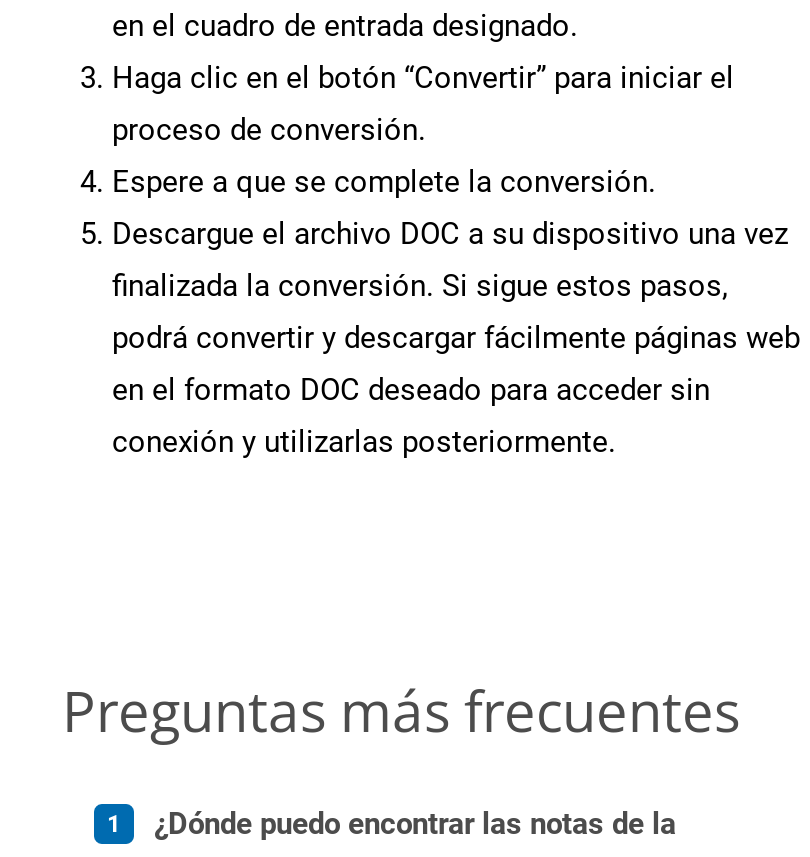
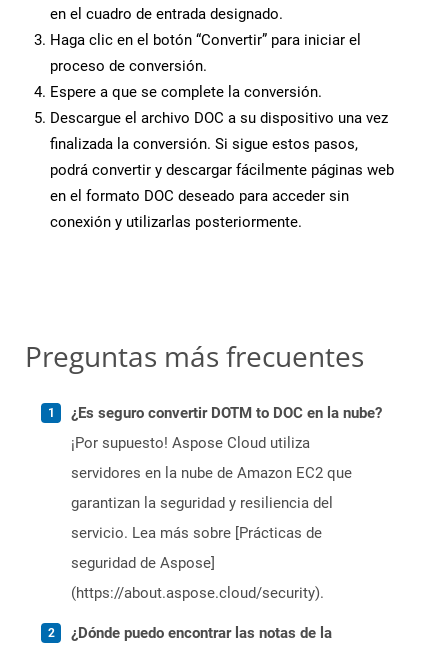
+ ¿Es seguro convertir DOTM to DOC en la nube?
+ ¡Por supuesto! Aspose Cloud utiliza
+ servidores en la nube de Amazon EC2 que
+ garantizan la seguridad y resiliencia del
+ servicio. Lea más sobre [Prácticas de
+ seguridad de Aspose]
+ (https://about.aspose.cloud/security).
